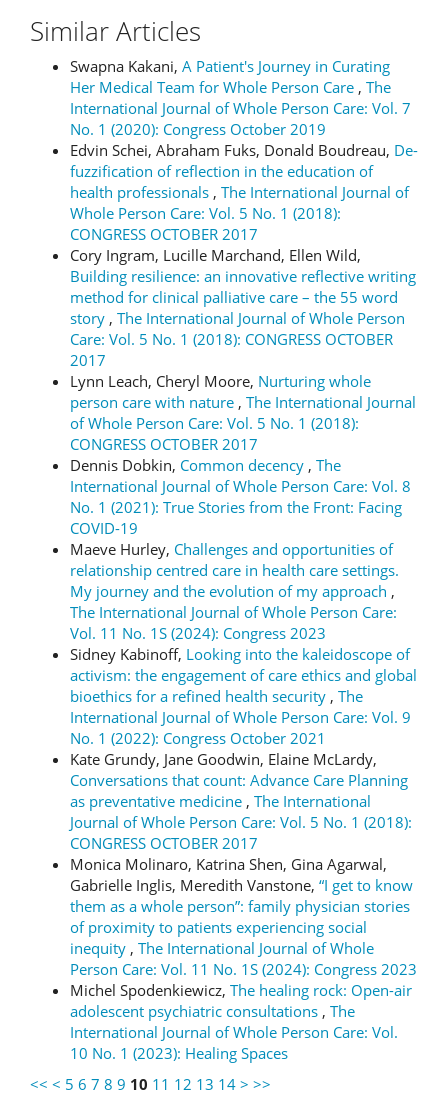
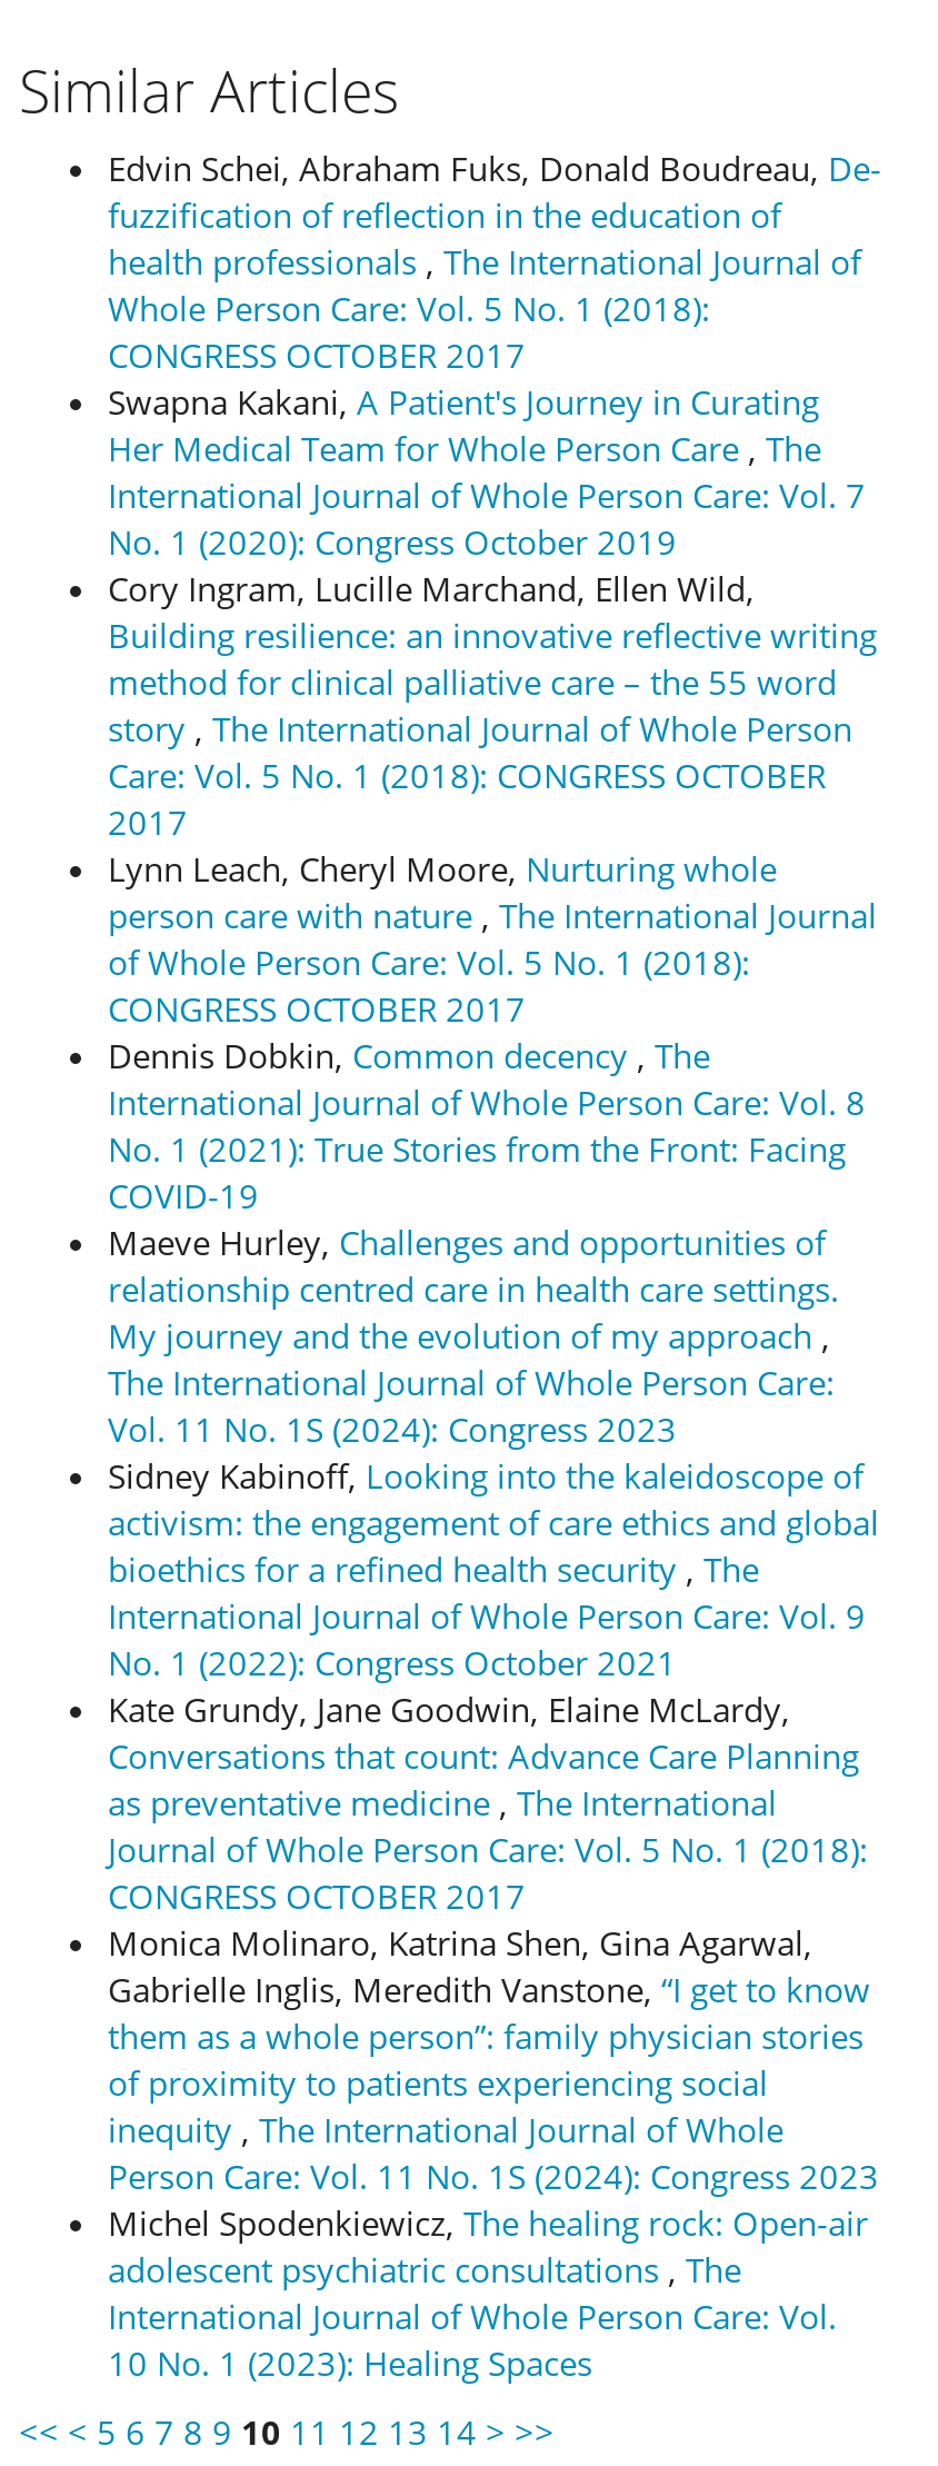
moved down: Swapna Kakani, A Patient's Journey in Curating | Her Medical Team for Whole Person Care, The | International Journal of Whole Person Care: Vol. 7 | No. 1 (2020): Congress October 2019

moved up: Edvin Schei, Abraham Fuks, Donald Boudreau, De- | fuzzification of reflection in the education of | health professionals, The International Journal of | Whole Person Care: Vol. 5 No. 1 (2018): | CONGRESS OCTOBER 2017
